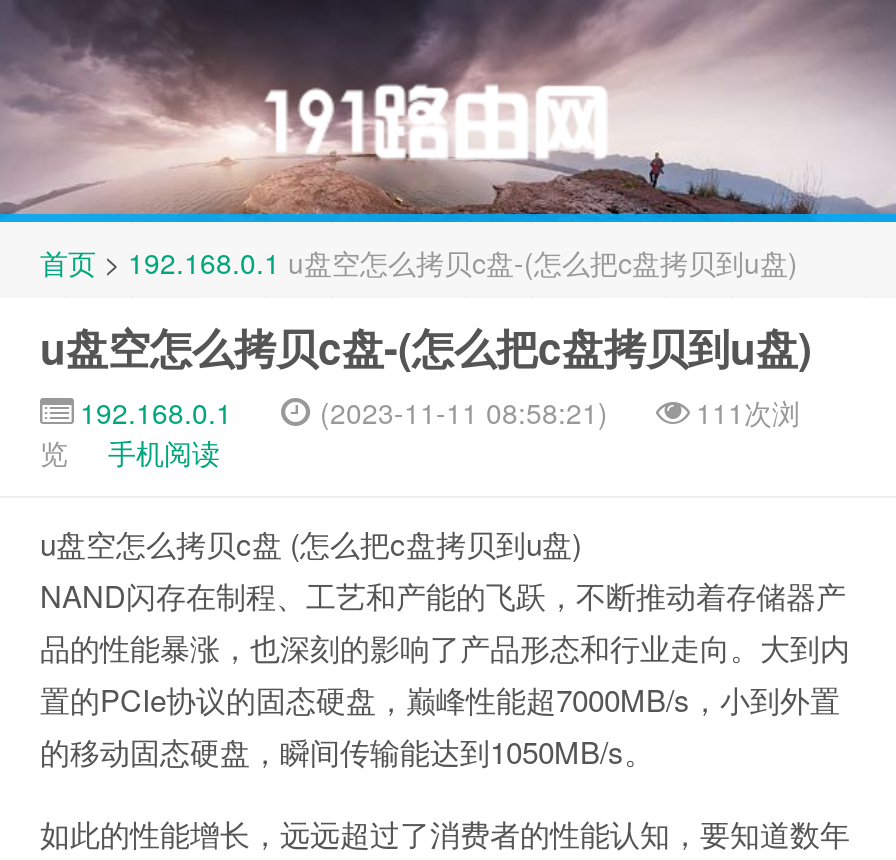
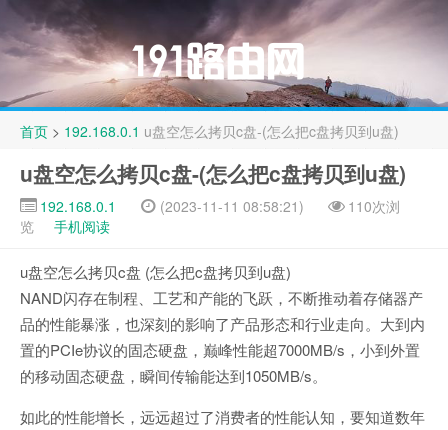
- 111次浏
+ 110次浏
